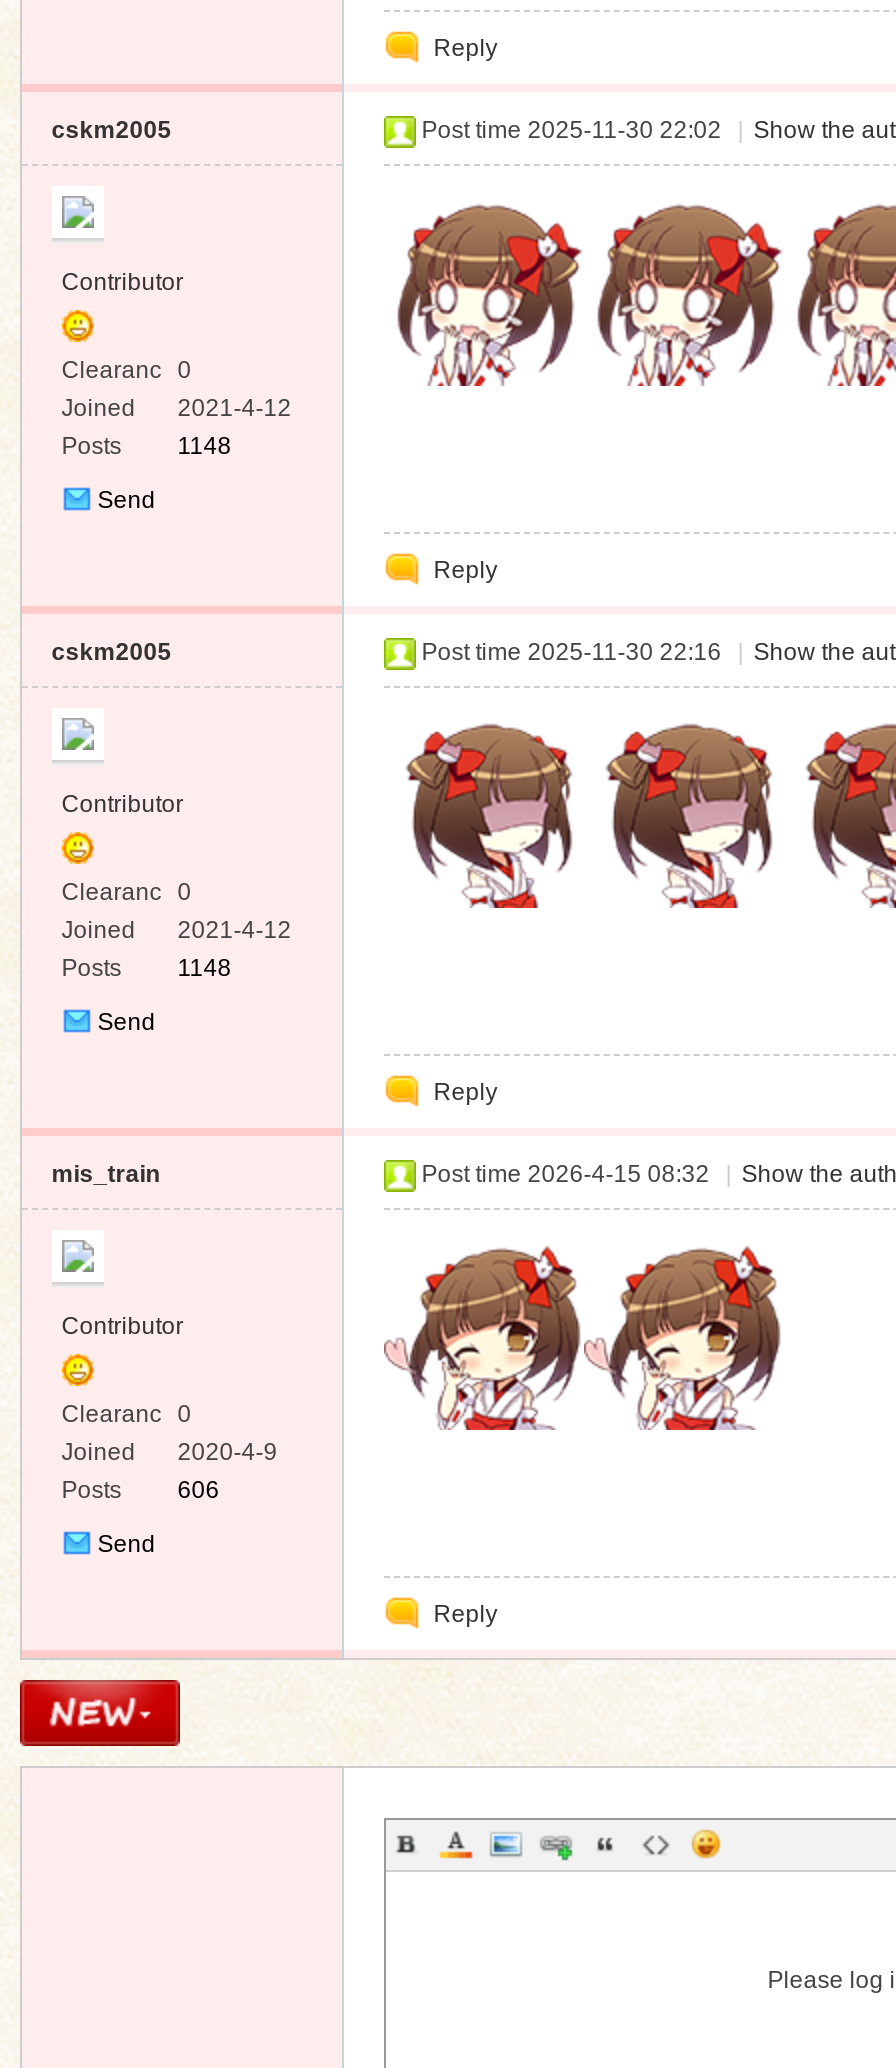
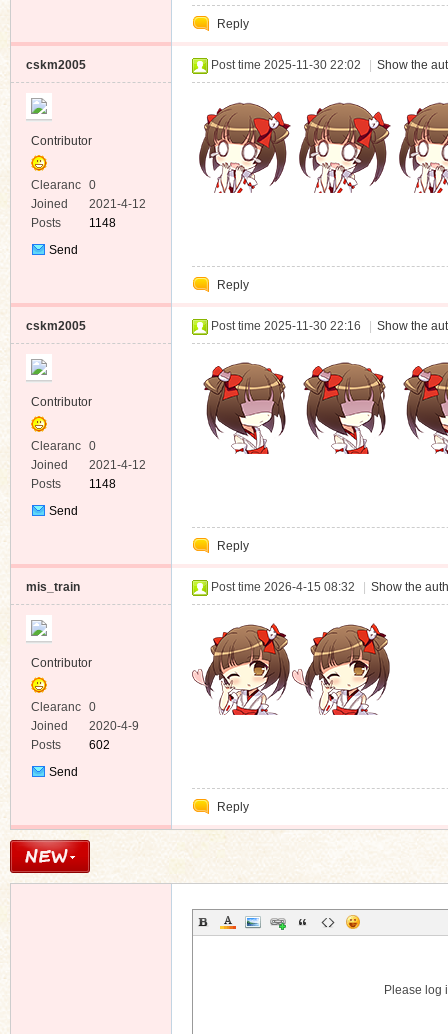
- Posts 606
+ Posts 602
